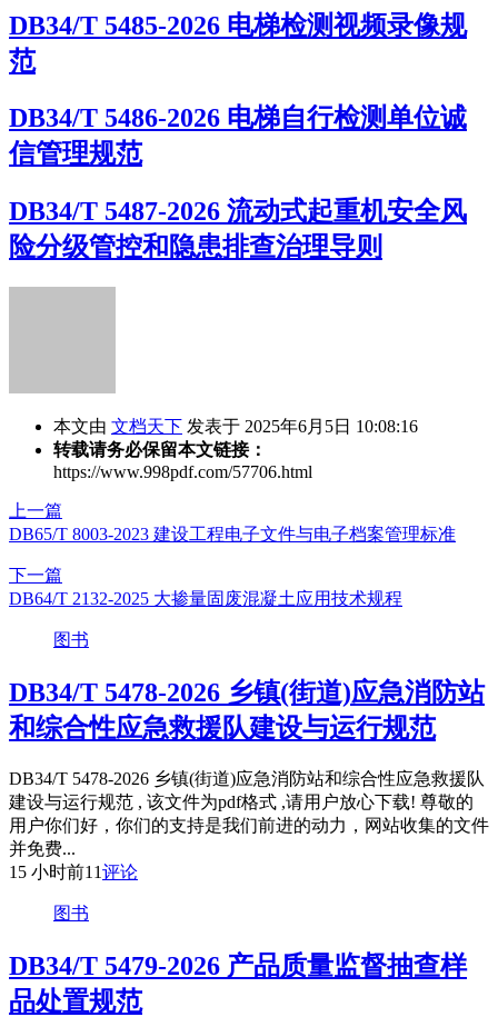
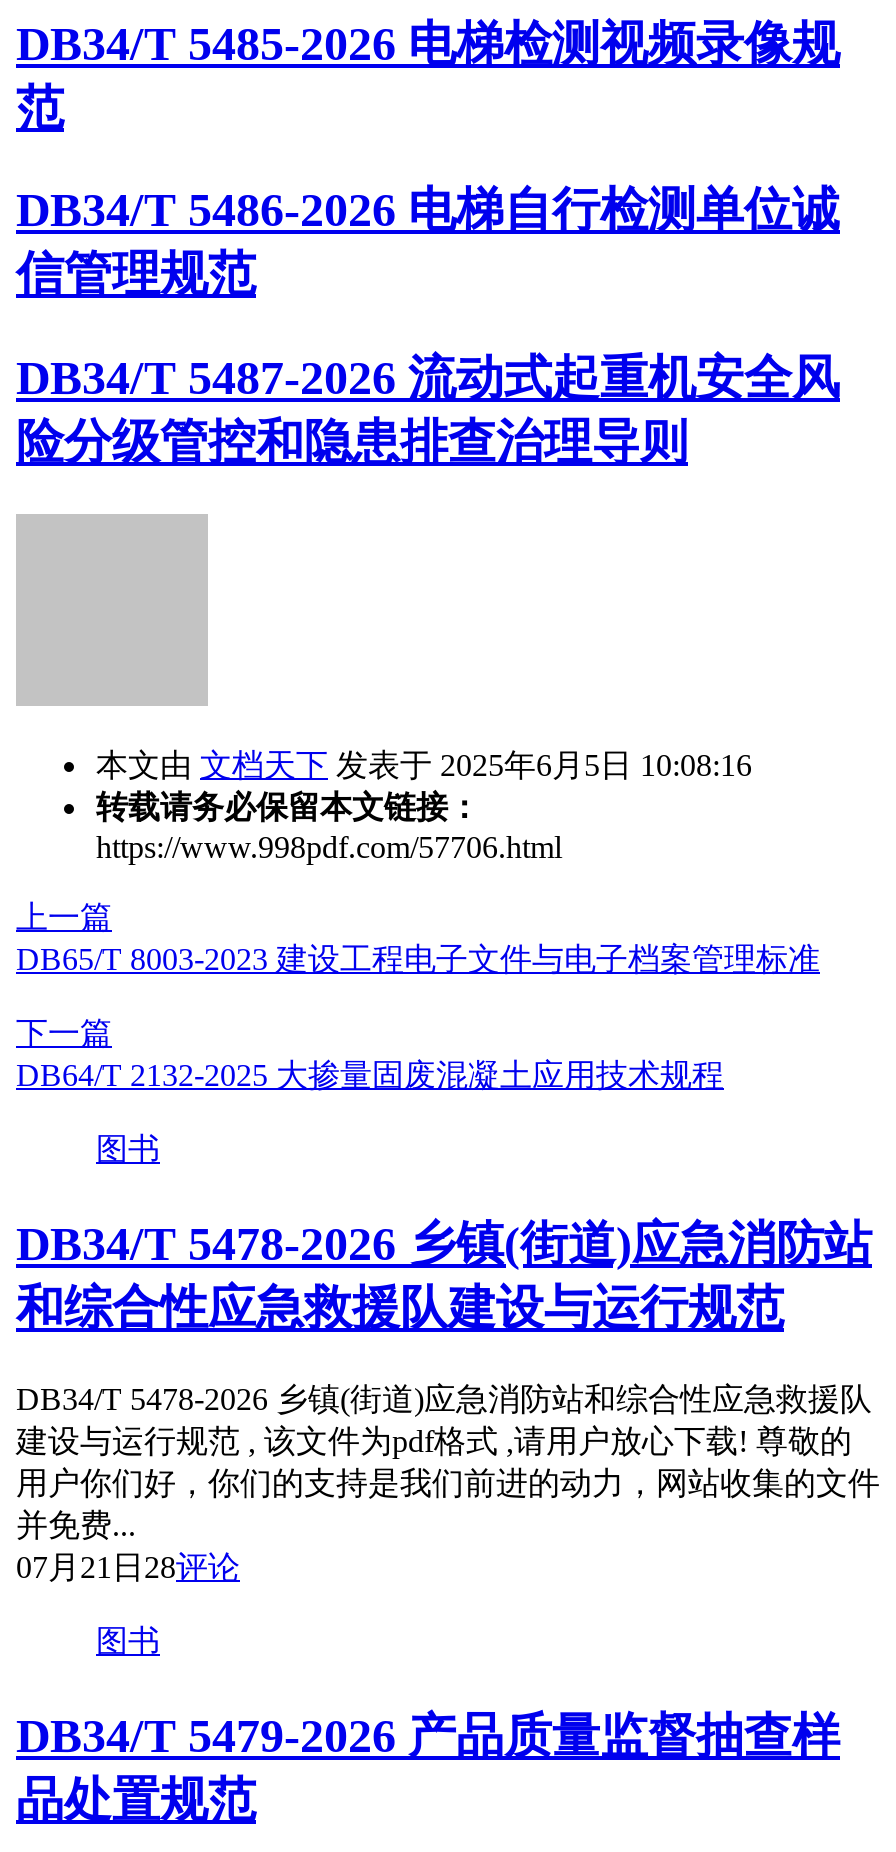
- 15 小时前11评论
+ 07月21日28评论
